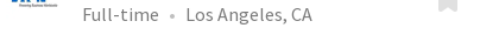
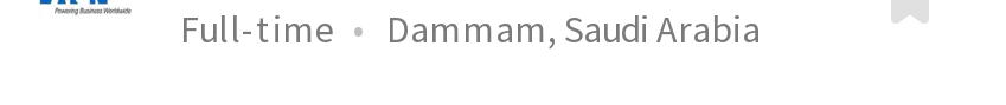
- Los Angeles, CA
+ Dammam, Saudi Arabia
